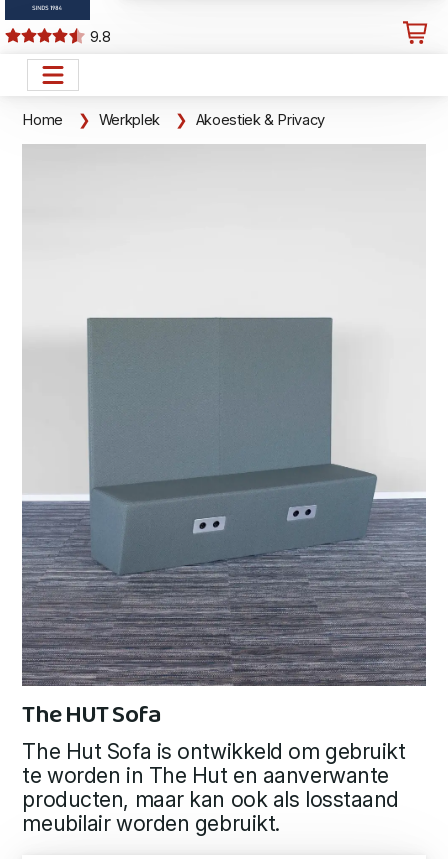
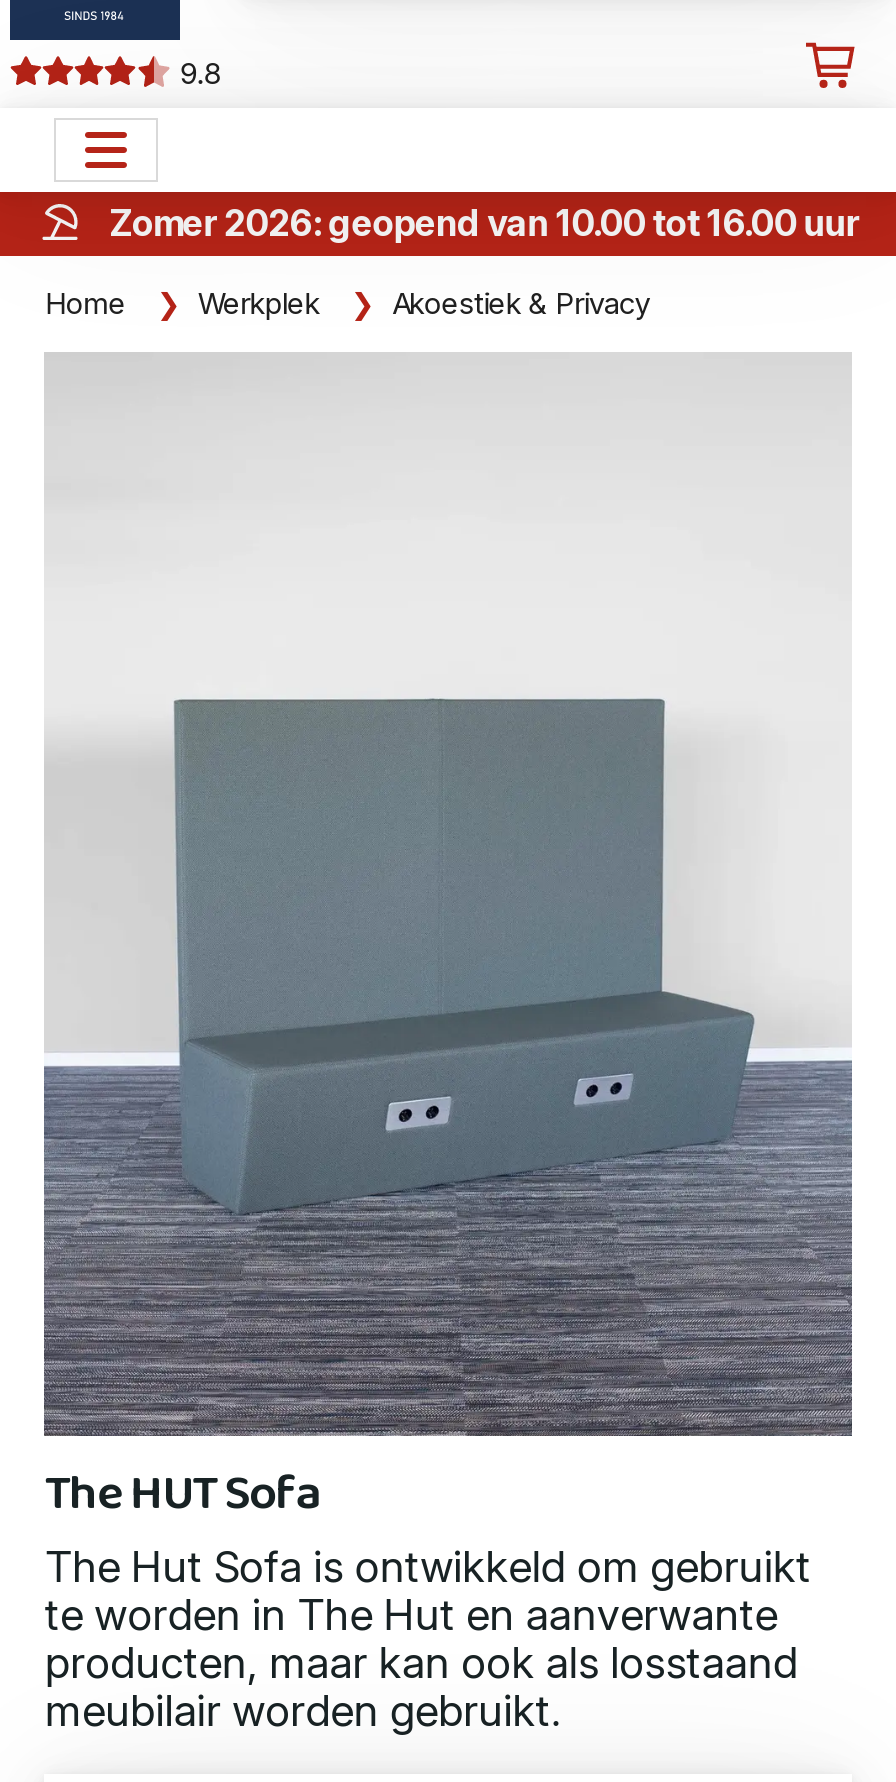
+ [image]
+ Zomer 2026: geopend van 10.00 tot 16.00 uur
